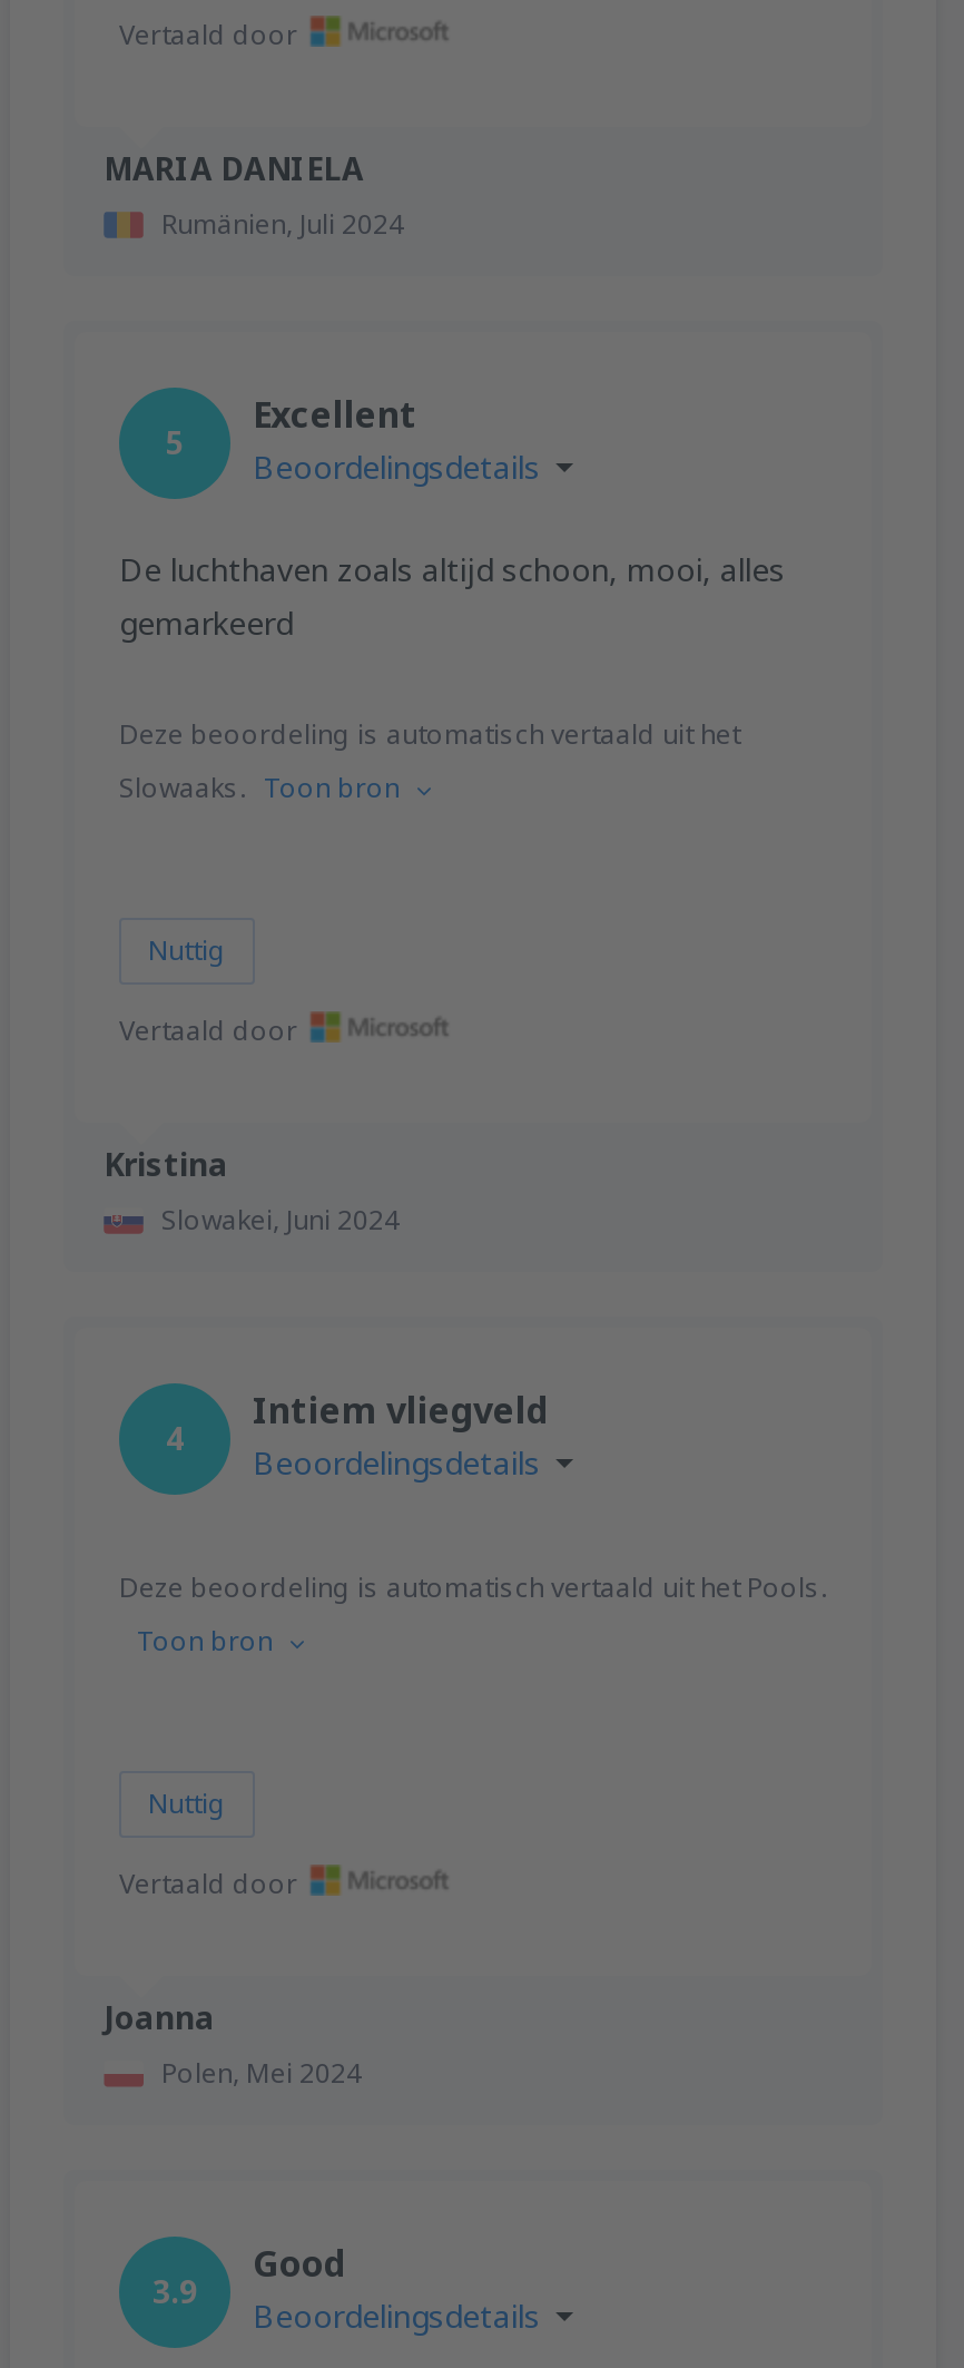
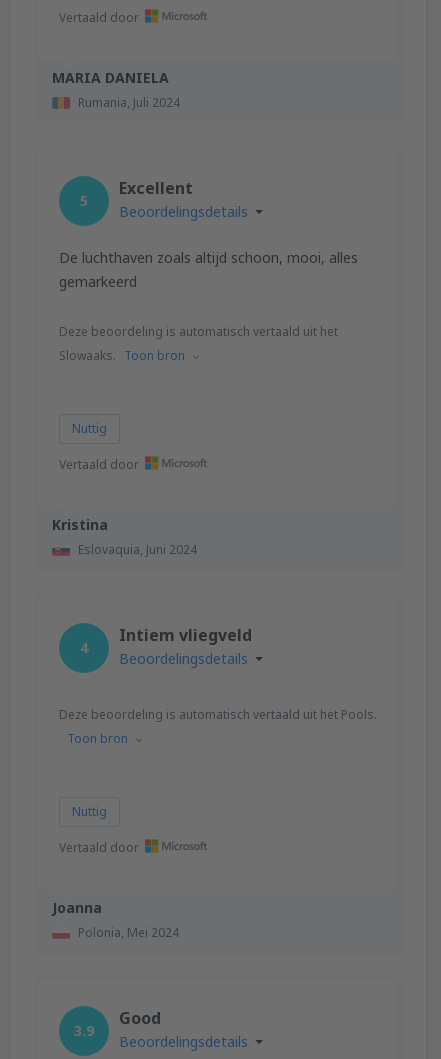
- Rumänien, Juli 2024
+ Rumania, Juli 2024

- Slowakei, Juni 2024
+ Eslovaquia, Juni 2024

- Polen, Mei 2024
+ Polonia, Mei 2024
